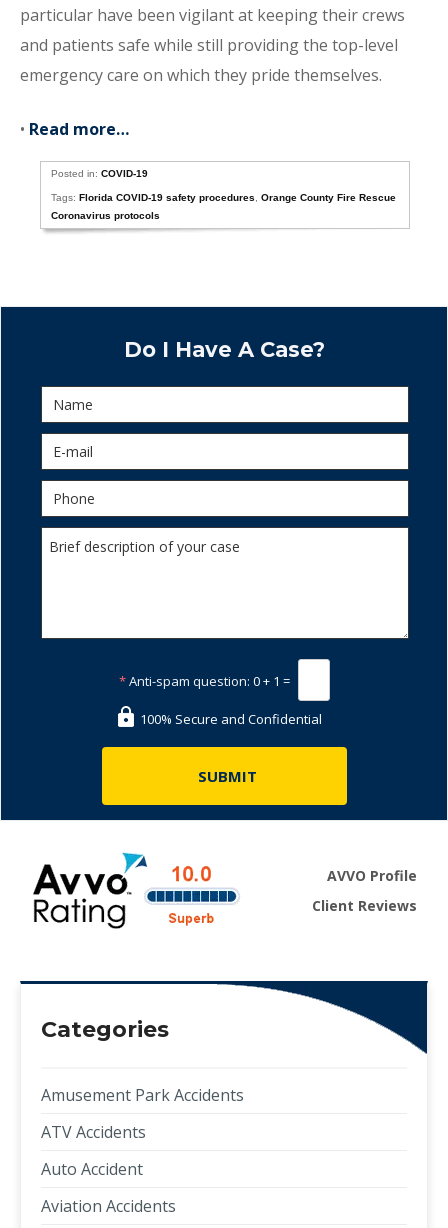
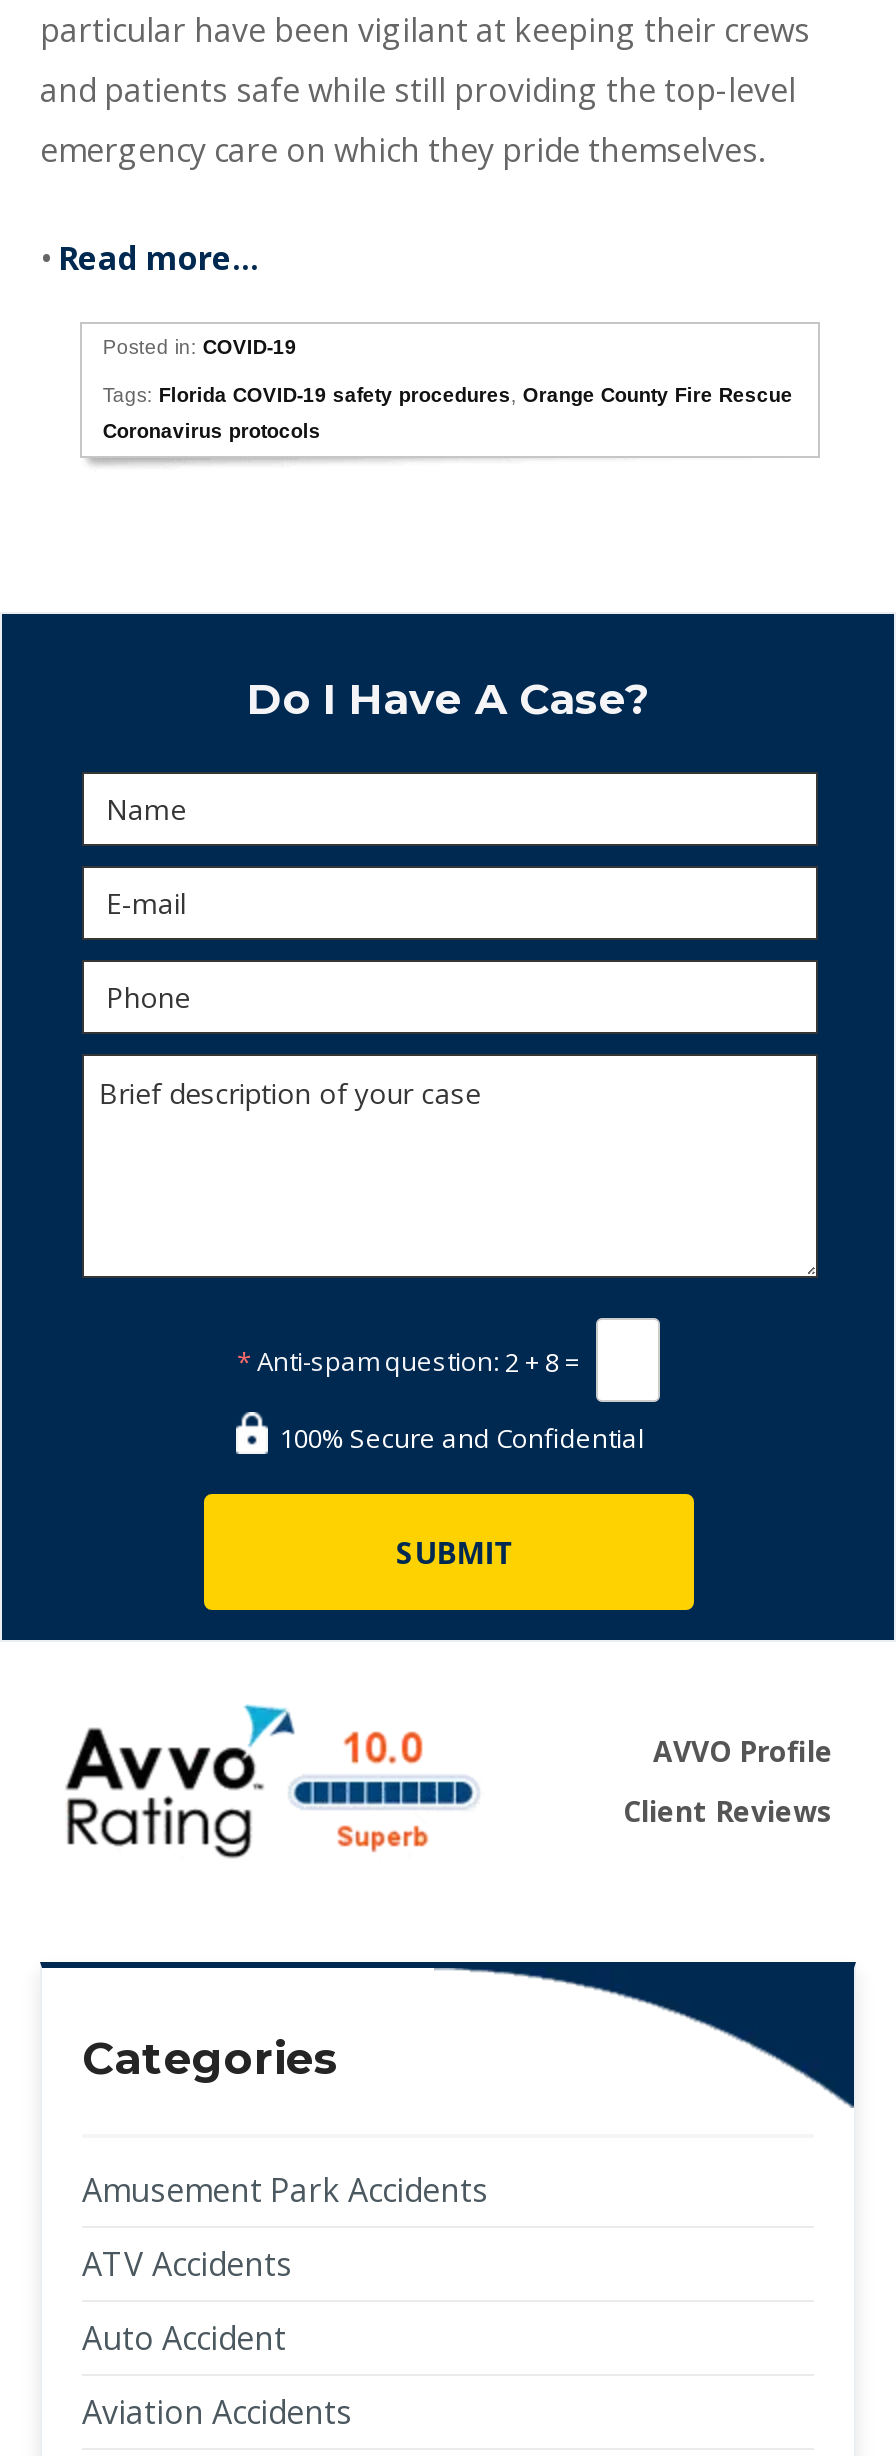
- * Anti-spam question: 0 + 1 =
+ * Anti-spam question: 2 + 8 =
